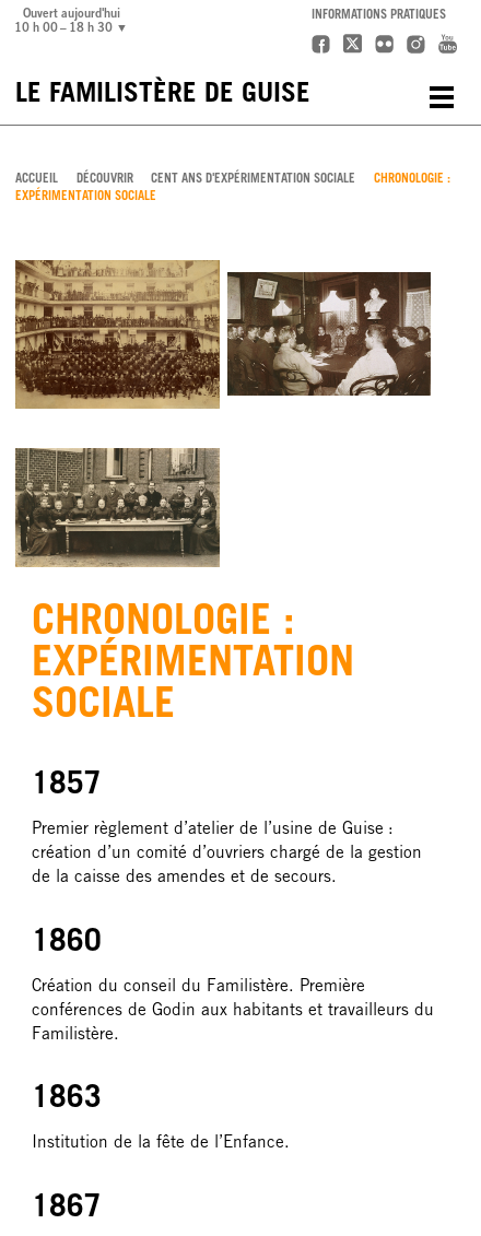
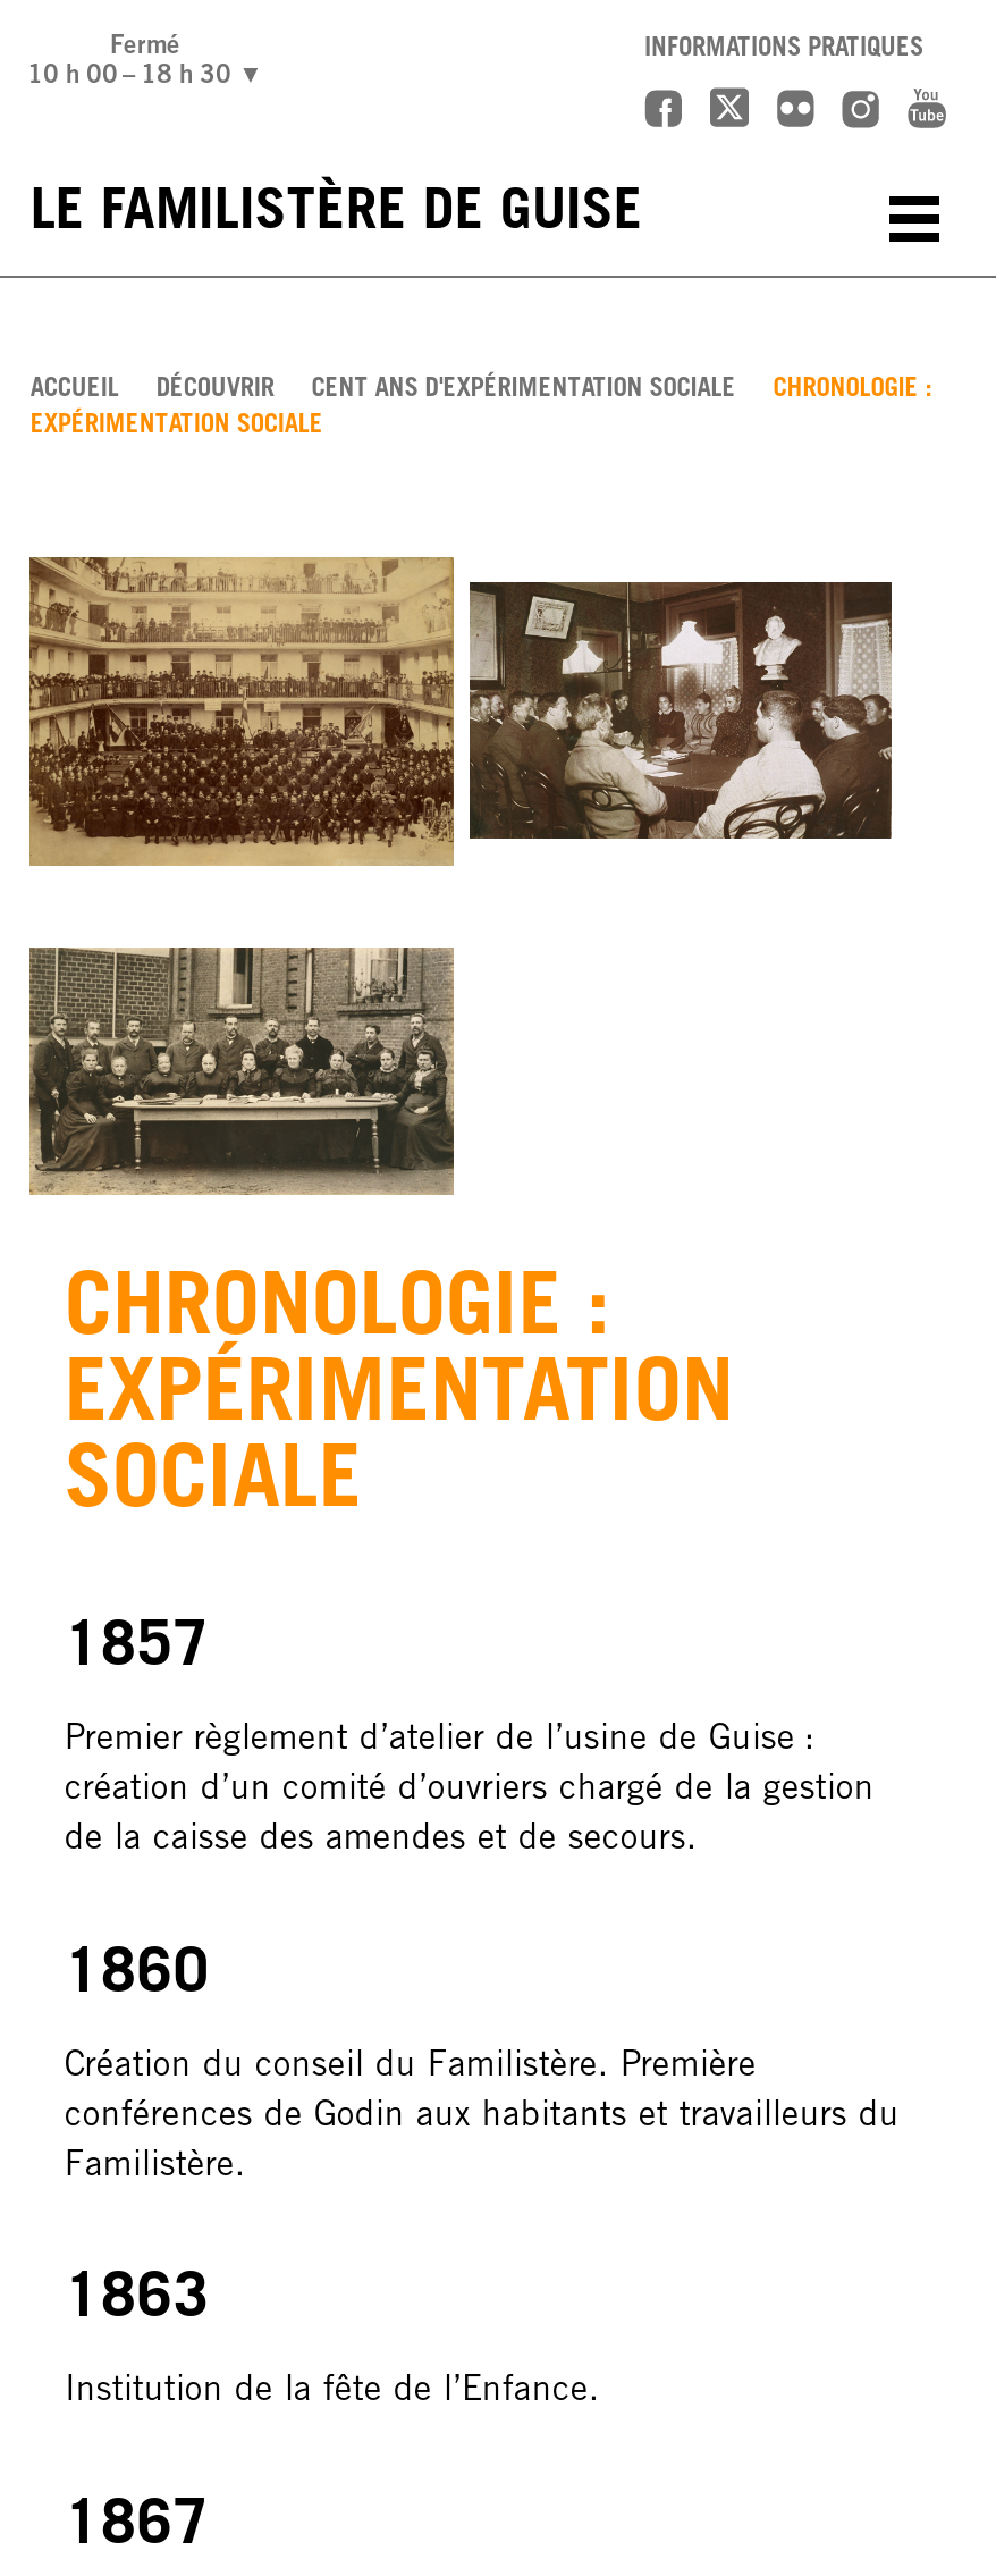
- Ouvert aujourd'hui
+ Fermé
